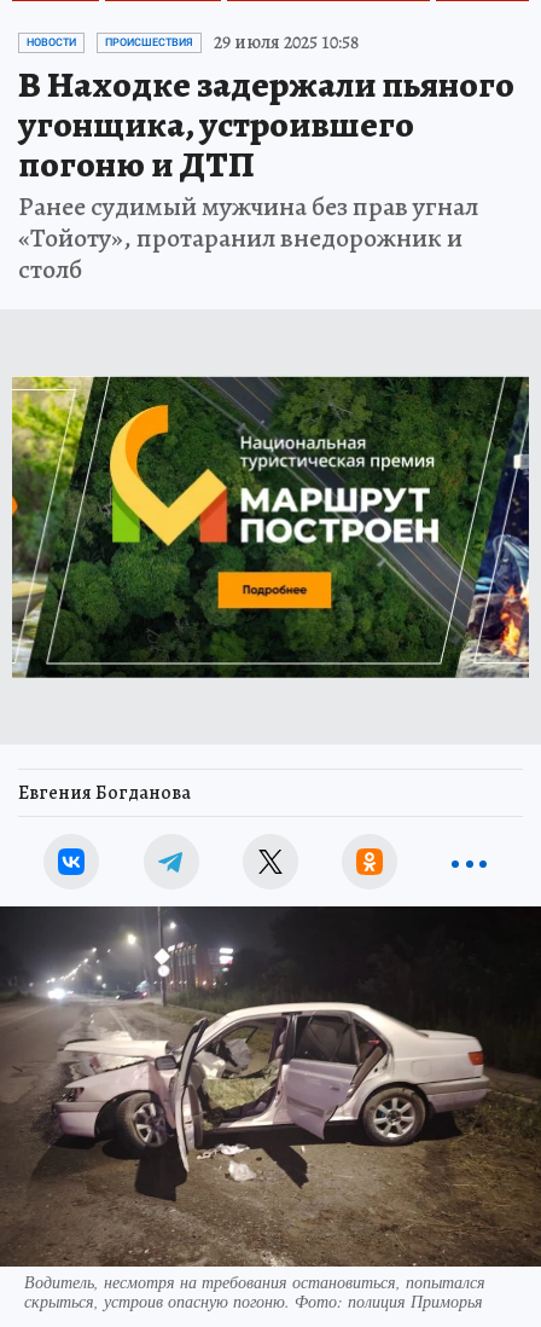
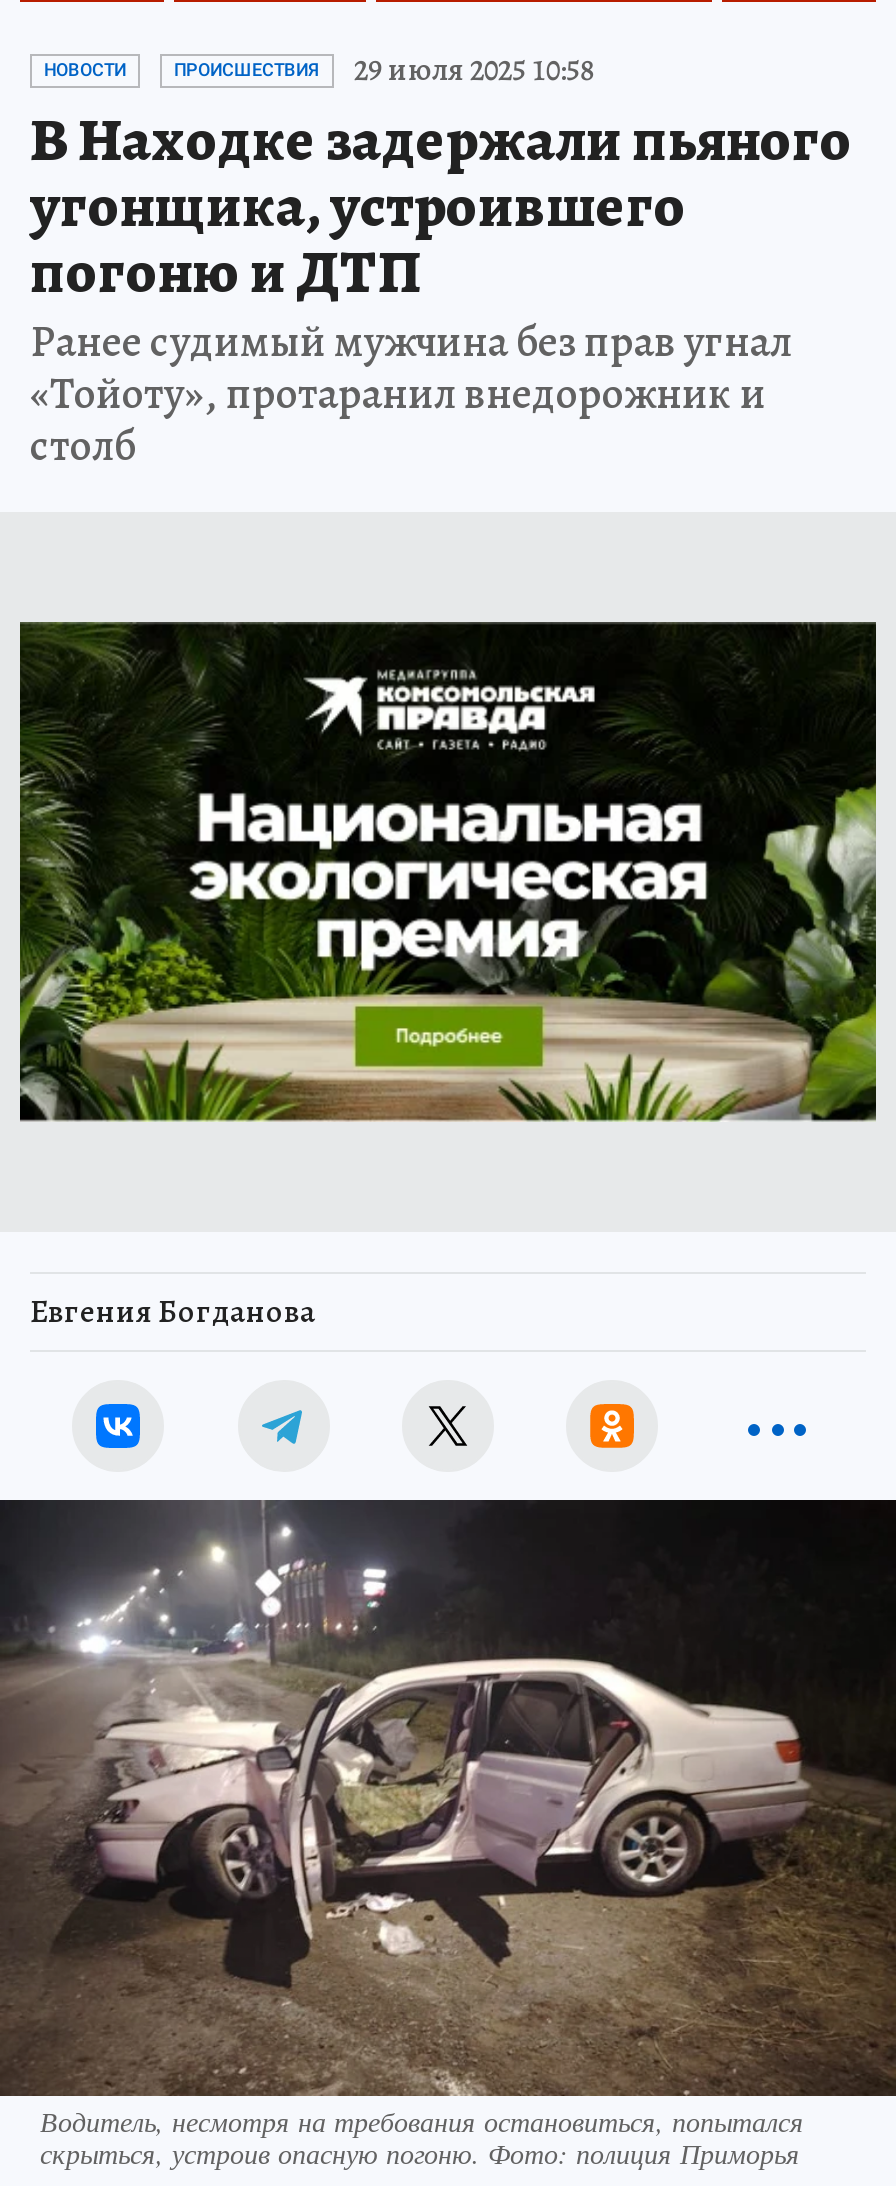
- [image]
+ [image]
